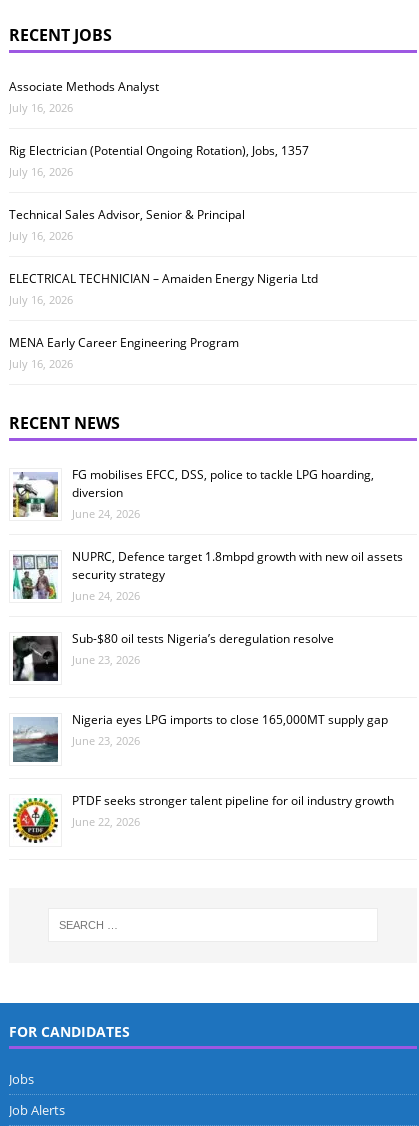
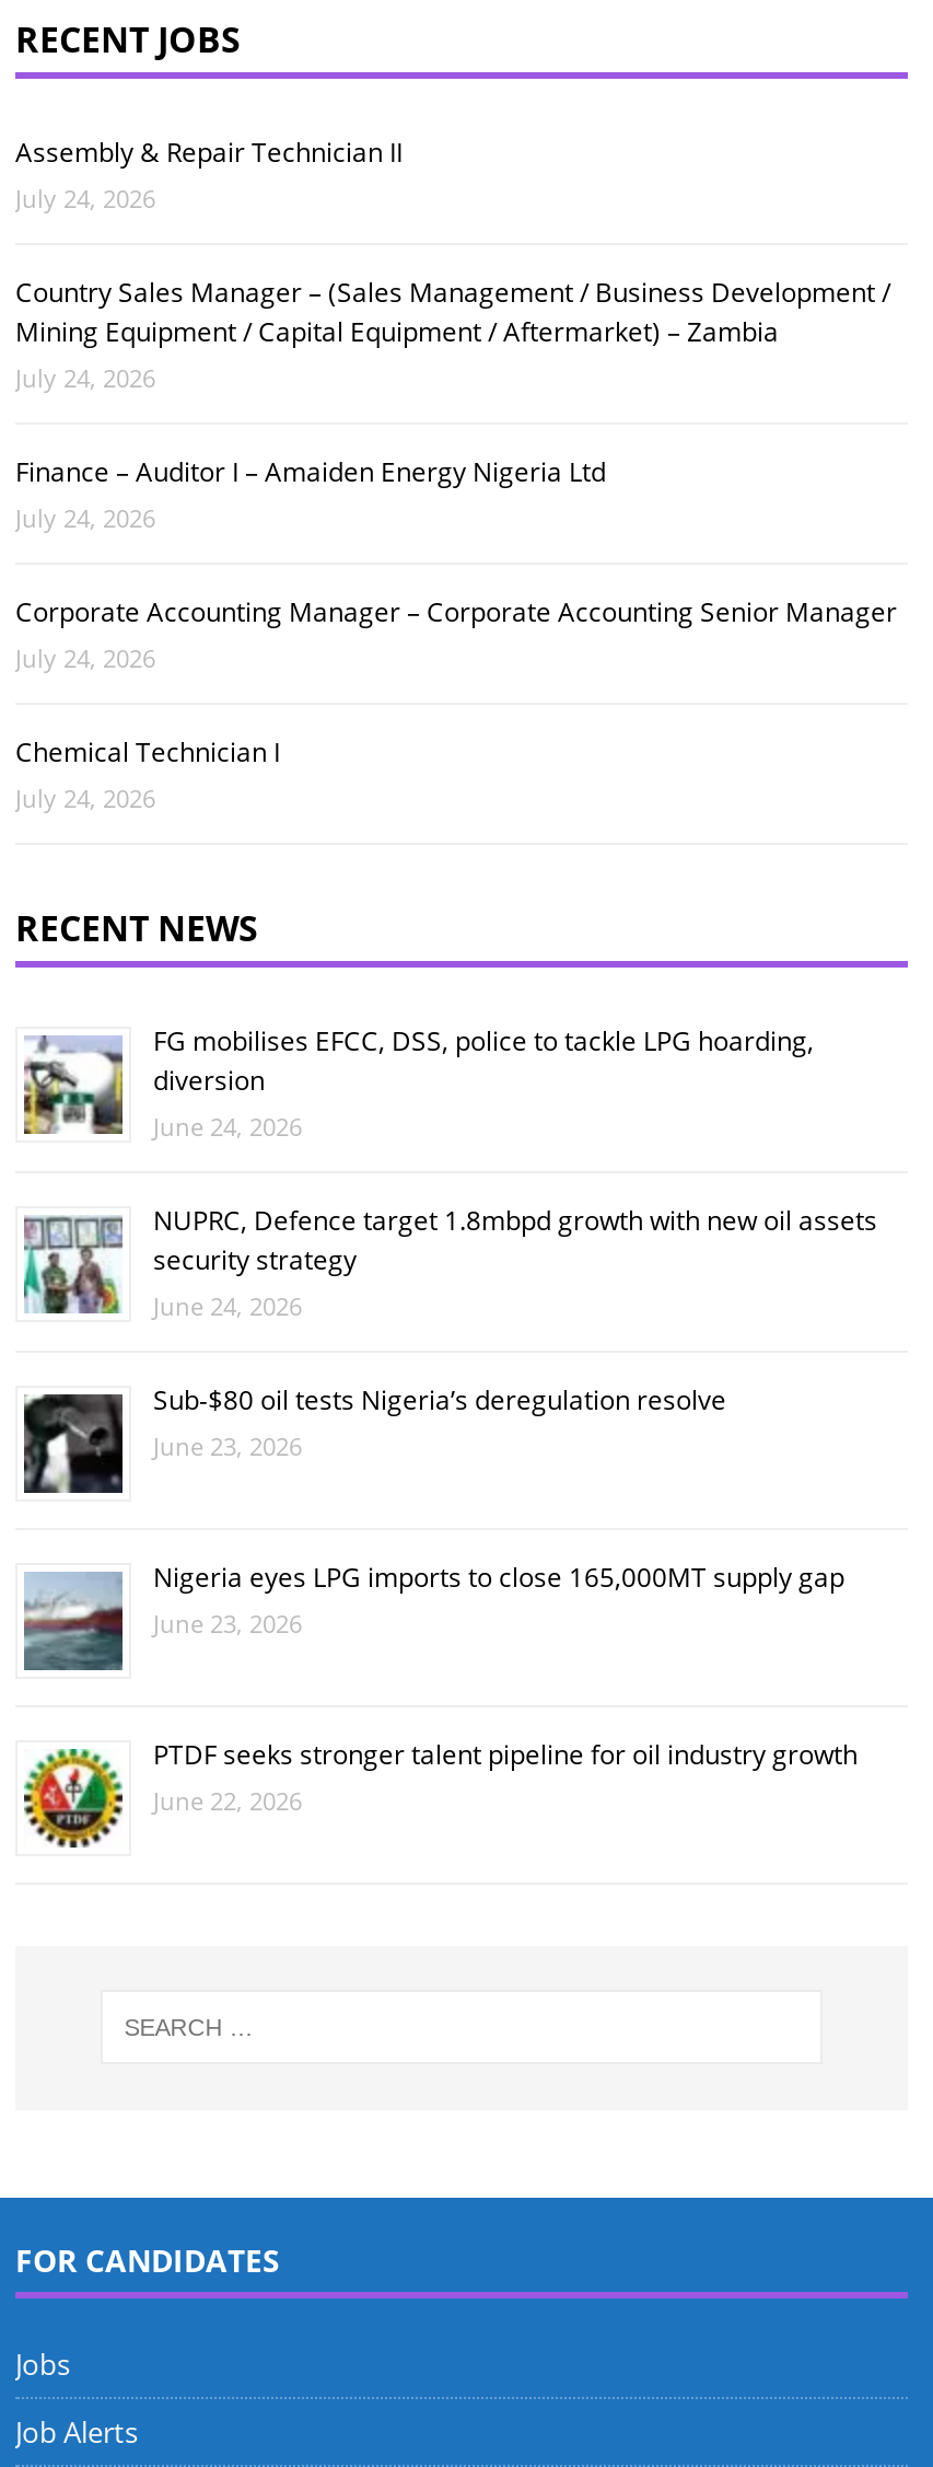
- Associate Methods Analyst
- July 16, 2026
+ Assembly & Repair Technician II
+ July 24, 2026

- Rig Electrician (Potential Ongoing Rotation), Jobs, 1357
- July 16, 2026
+ Country Sales Manager – (Sales Management / Business Development /
+ Mining Equipment / Capital Equipment / Aftermarket) – Zambia
+ July 24, 2026

- Technical Sales Advisor, Senior & Principal
- July 16, 2026
+ Finance – Auditor I – Amaiden Energy Nigeria Ltd
+ July 24, 2026

- ELECTRICAL TECHNICIAN – Amaiden Energy Nigeria Ltd
- July 16, 2026
+ Corporate Accounting Manager – Corporate Accounting Senior Manager
+ July 24, 2026

- MENA Early Career Engineering Program
- July 16, 2026
+ Chemical Technician I
+ July 24, 2026
